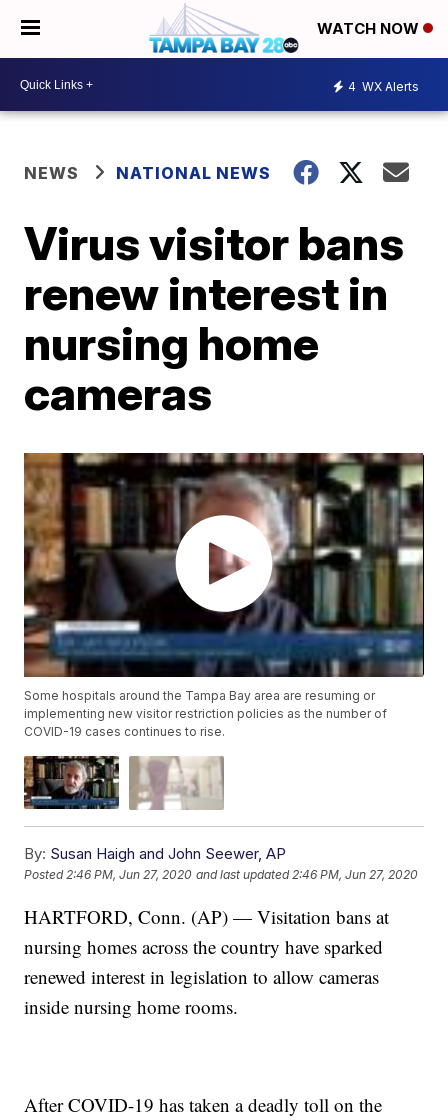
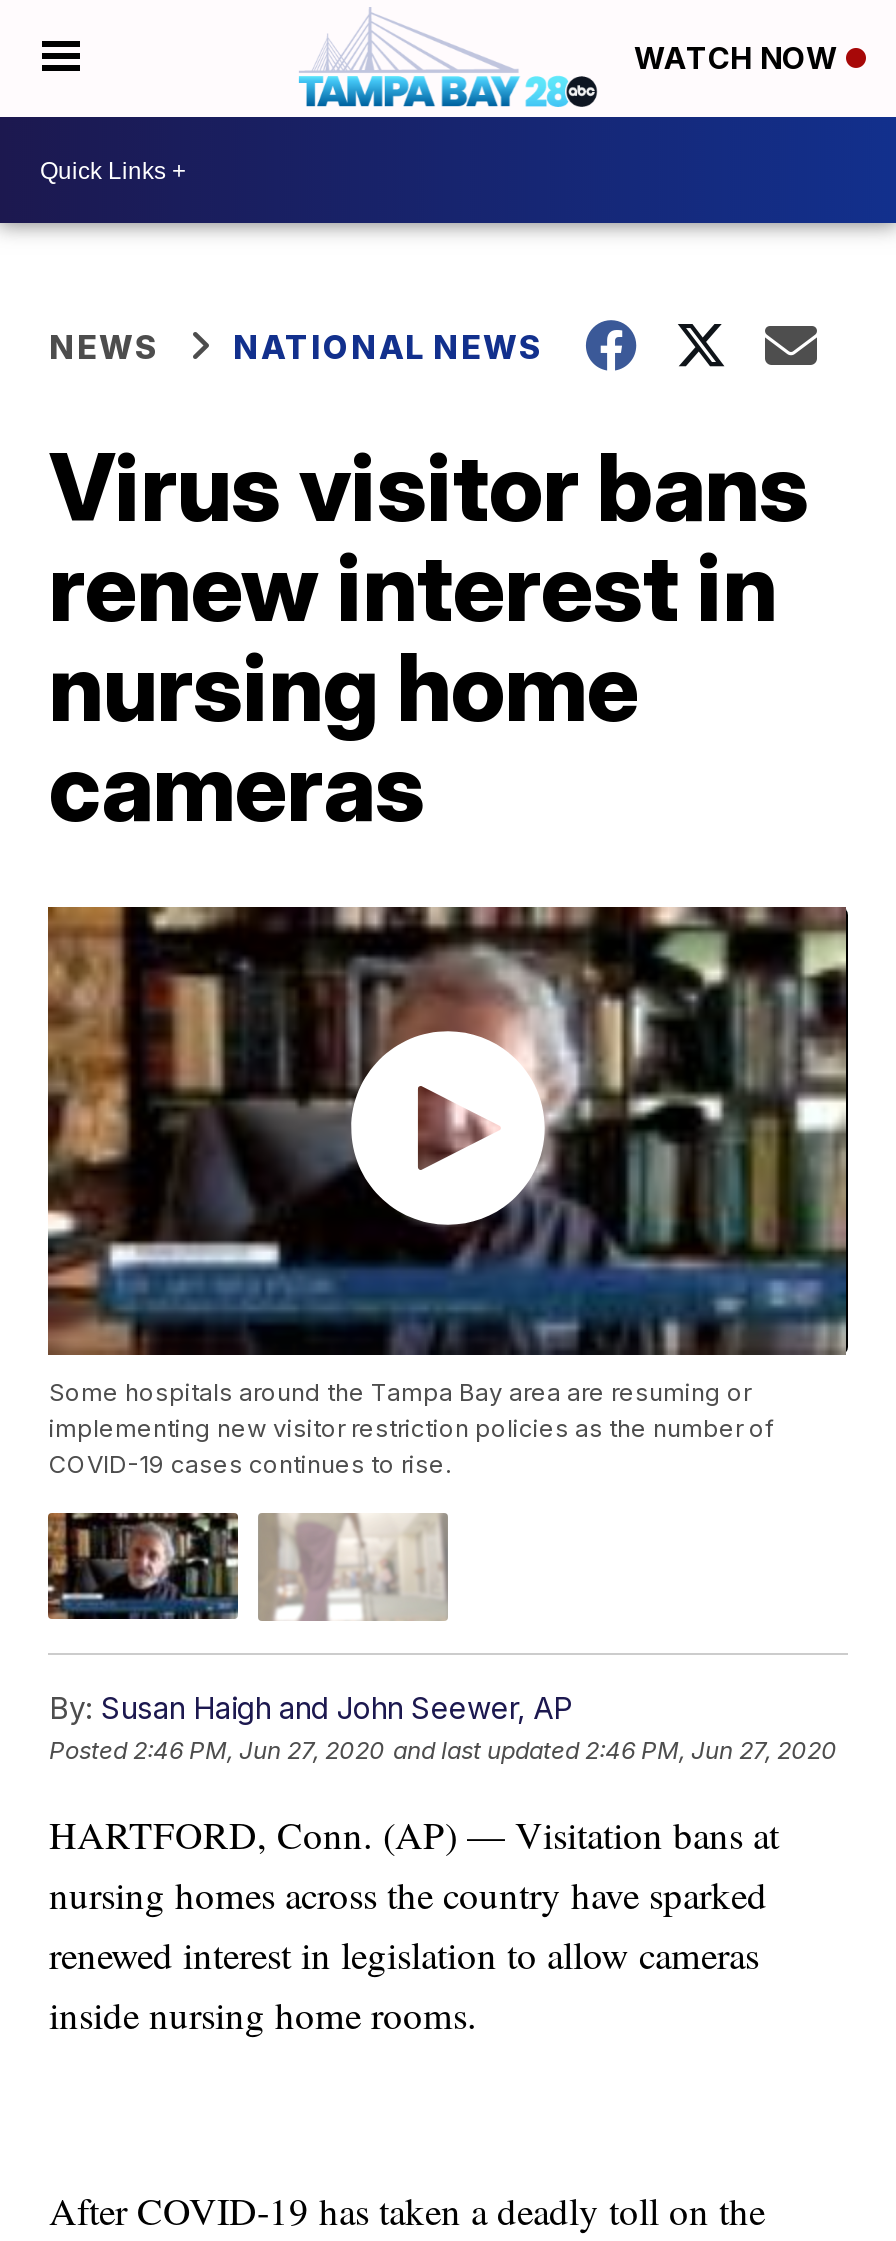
- 4 WX Alerts
